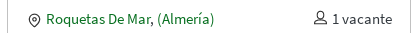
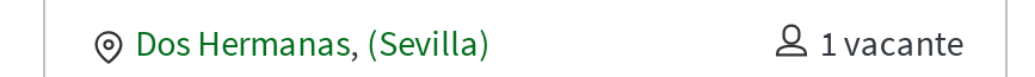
- Roquetas De Mar, (Almería)
+ Dos Hermanas, (Sevilla)
